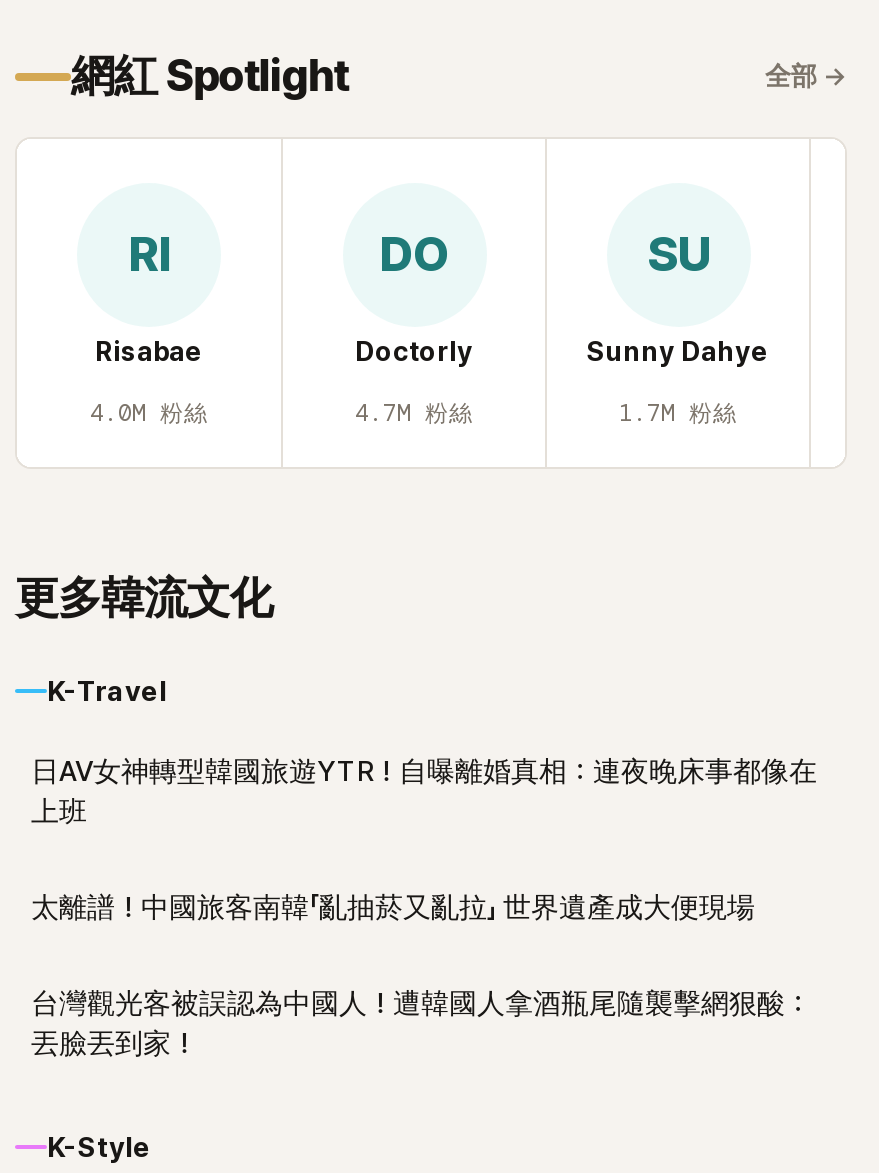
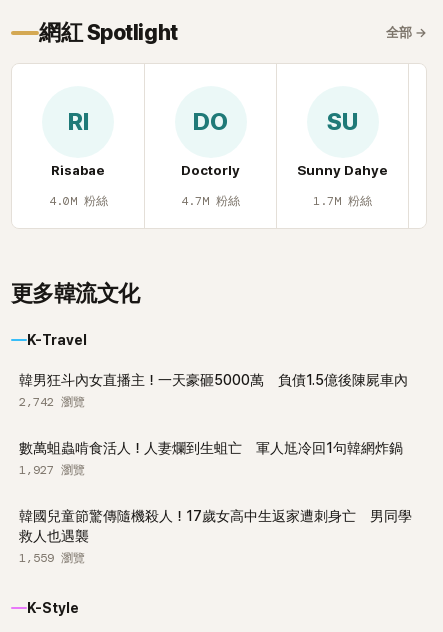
- 日AV女神轉型韓國旅遊YTR！自曝離婚真相：連夜晚床事都像在
- 上班
+ 韓男狂斗內女直播主！一天豪砸5000萬 負債1.5億後陳屍車內
+ 2,742 瀏覽

- 太離譜！中國旅客南韓「亂抽菸又亂拉」 世界遺產成大便現場
+ 數萬蛆蟲啃食活人！人妻爛到生蛆亡 軍人尪冷回1句韓網炸鍋
+ 1,927 瀏覽

- 台灣觀光客被誤認為中國人！遭韓國人拿酒瓶尾隨襲擊網狠酸：
- 丟臉丟到家！
+ 韓國兒童節驚傳隨機殺人！17歲女高中生返家遭刺身亡 男同學
+ 救人也遇襲
+ 1,559 瀏覽
